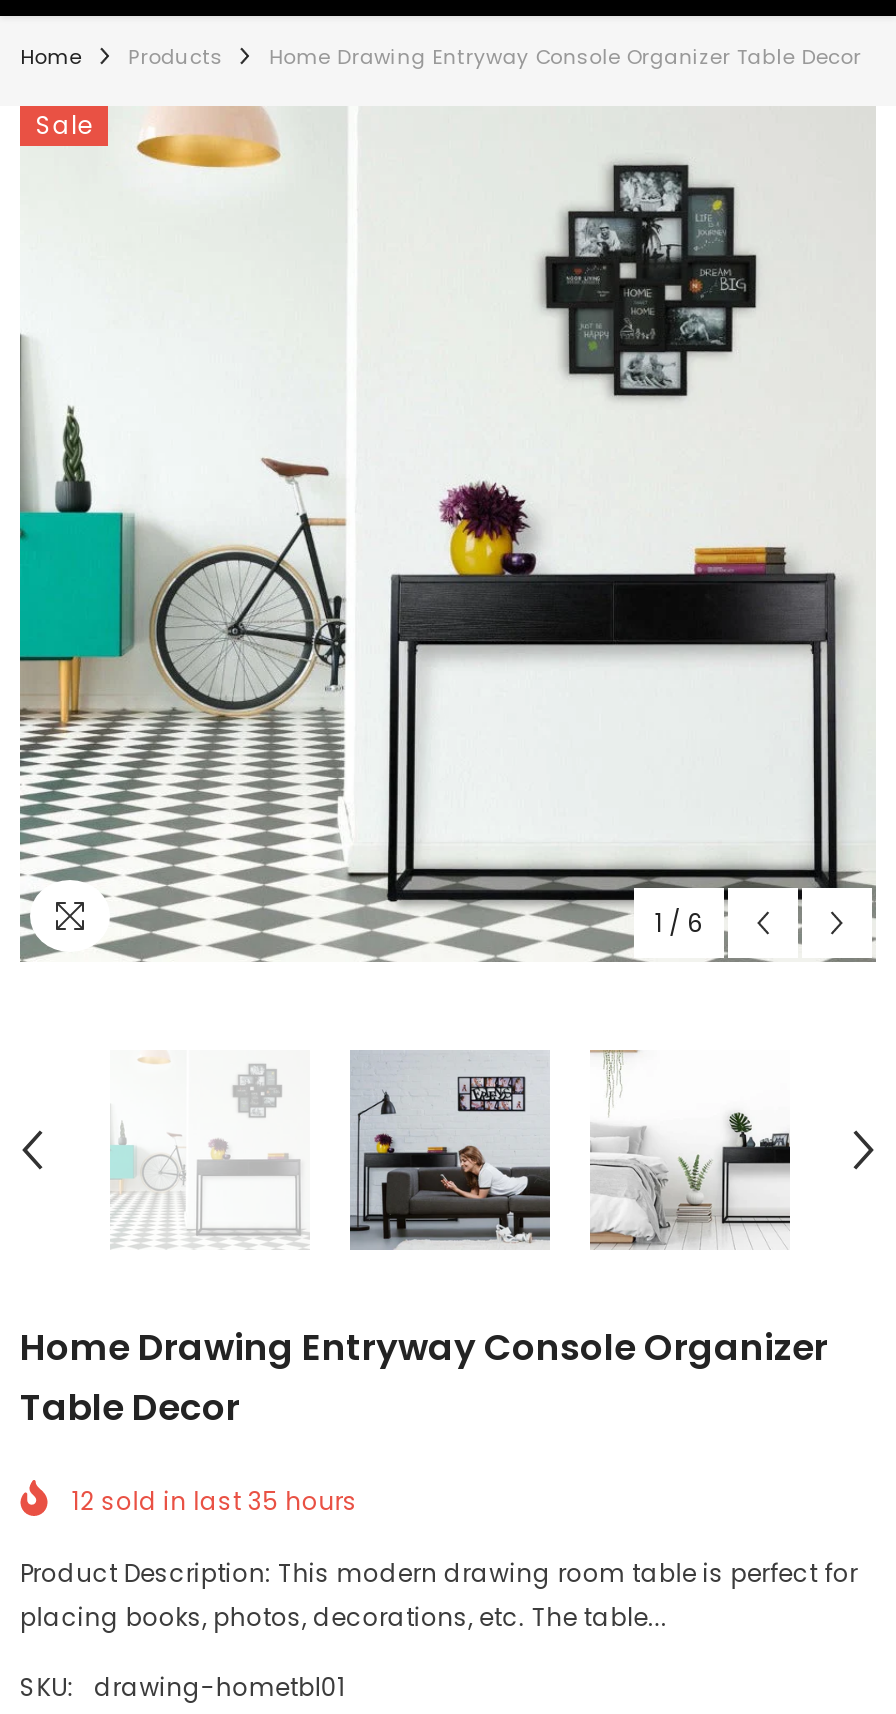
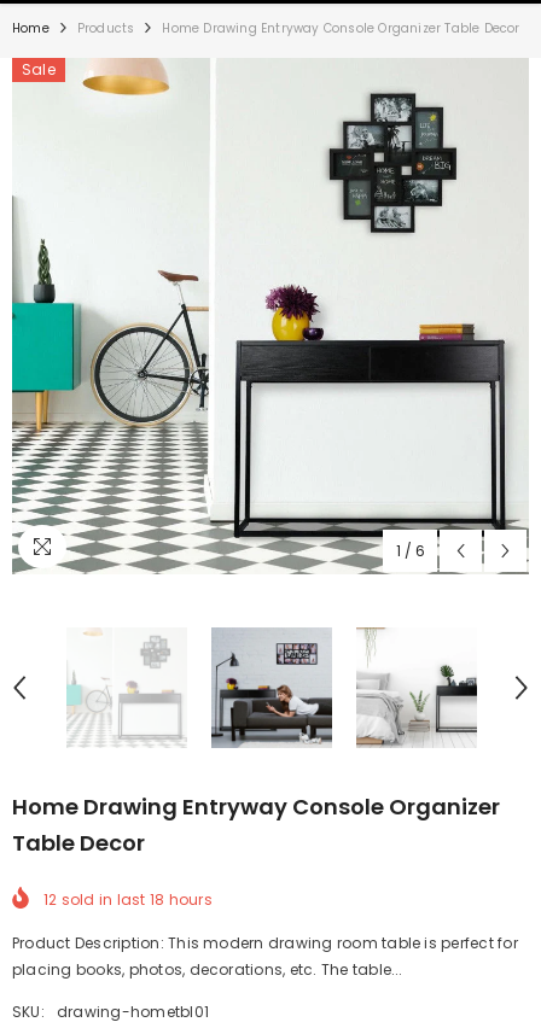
- 12 sold in last 35 hours
+ 12 sold in last 18 hours
